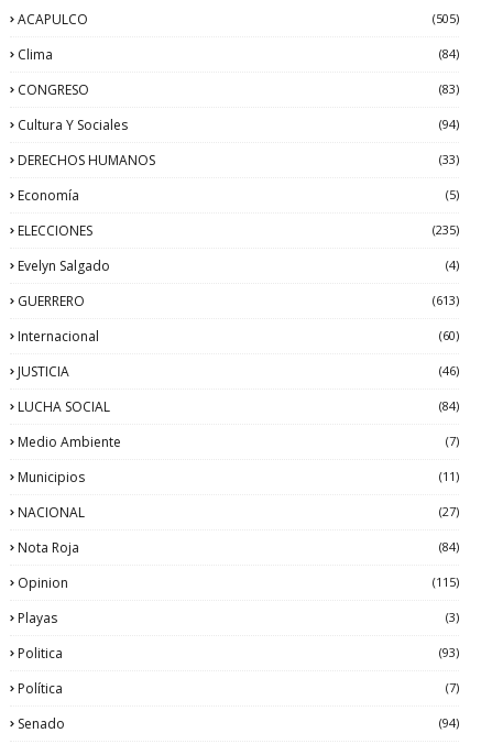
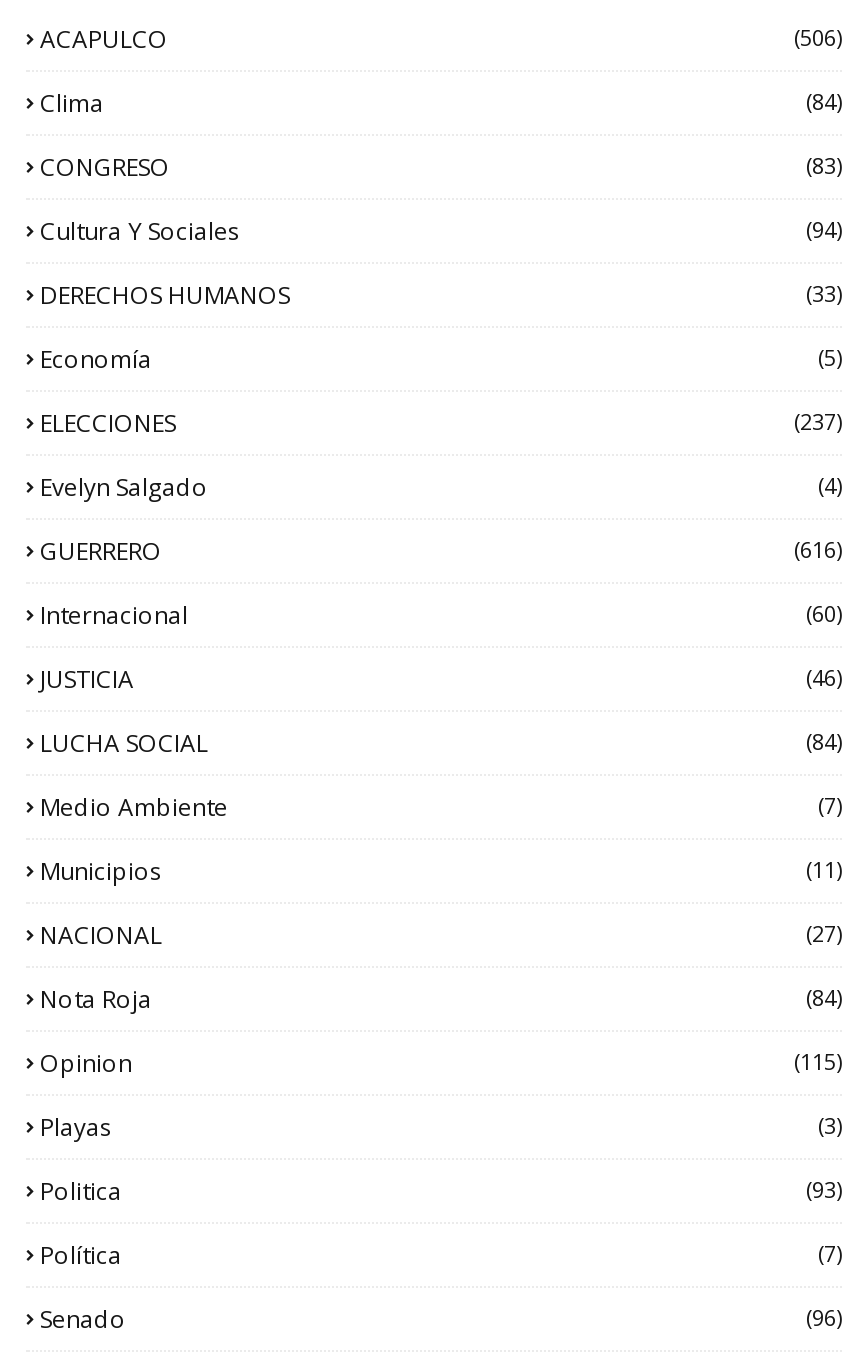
- (505)
+ (506)

- (235)
+ (237)

- (613)
+ (616)

- (94)
+ (96)
